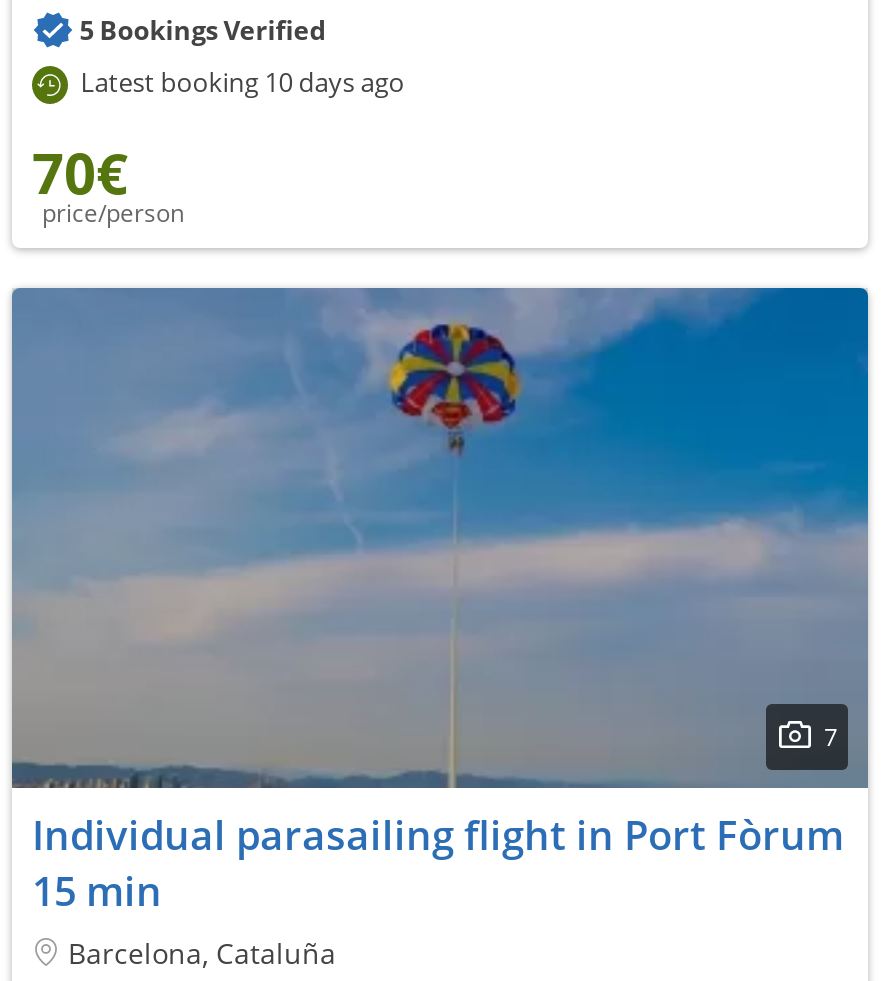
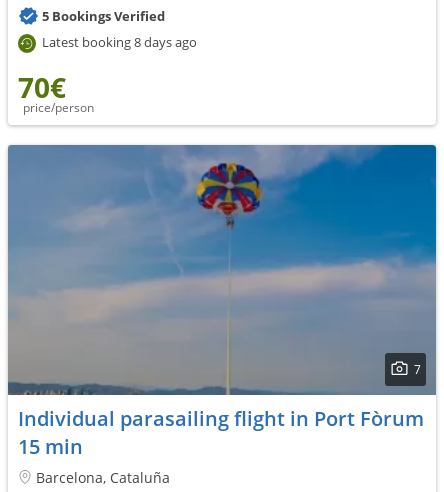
- Latest booking 10 days ago
+ Latest booking 8 days ago
